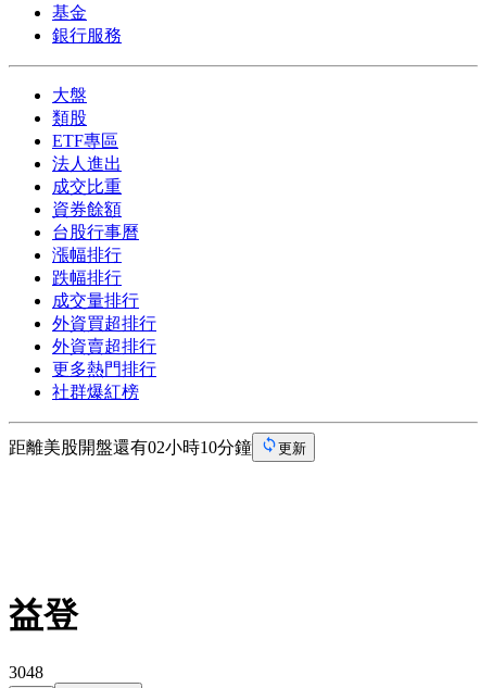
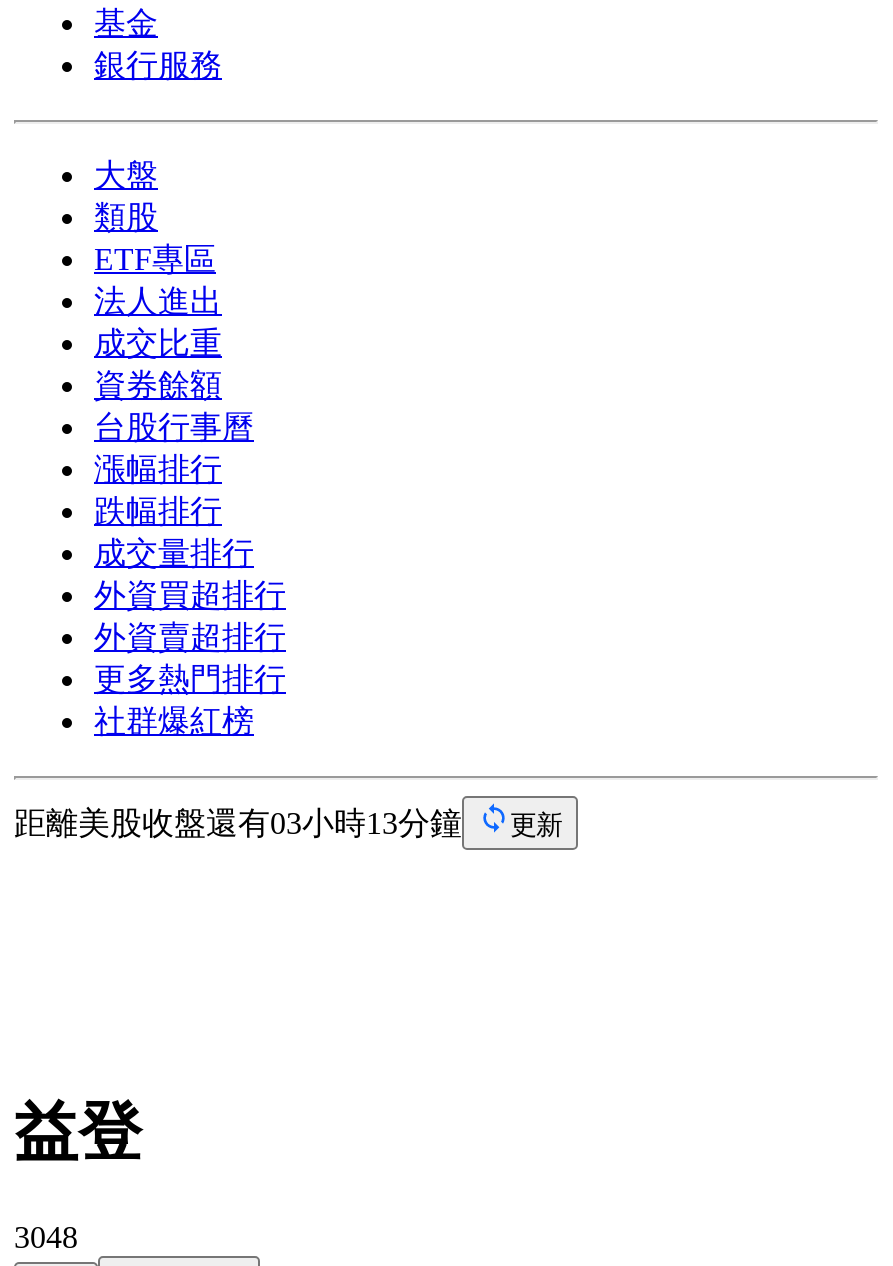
- 距離美股開盤還有02小時10分鐘
+ 距離美股收盤還有03小時13分鐘
